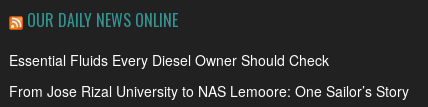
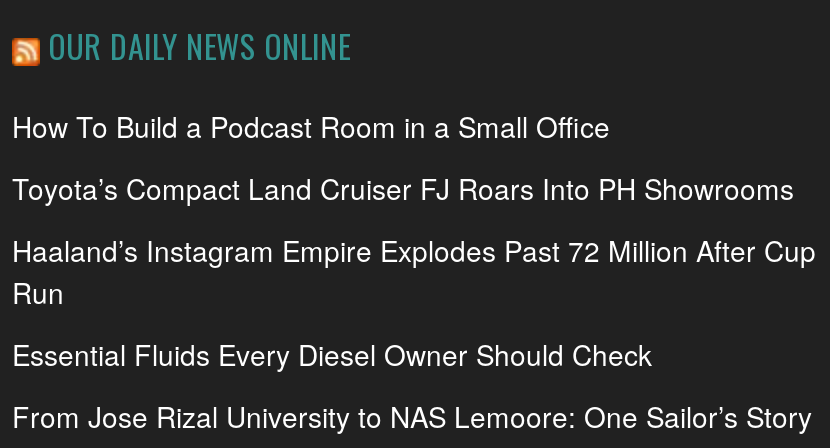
+ How To Build a Podcast Room in a Small Office
+ Toyota’s Compact Land Cruiser FJ Roars Into PH Showrooms
+ Haaland’s Instagram Empire Explodes Past 72 Million After Cup
+ Run
